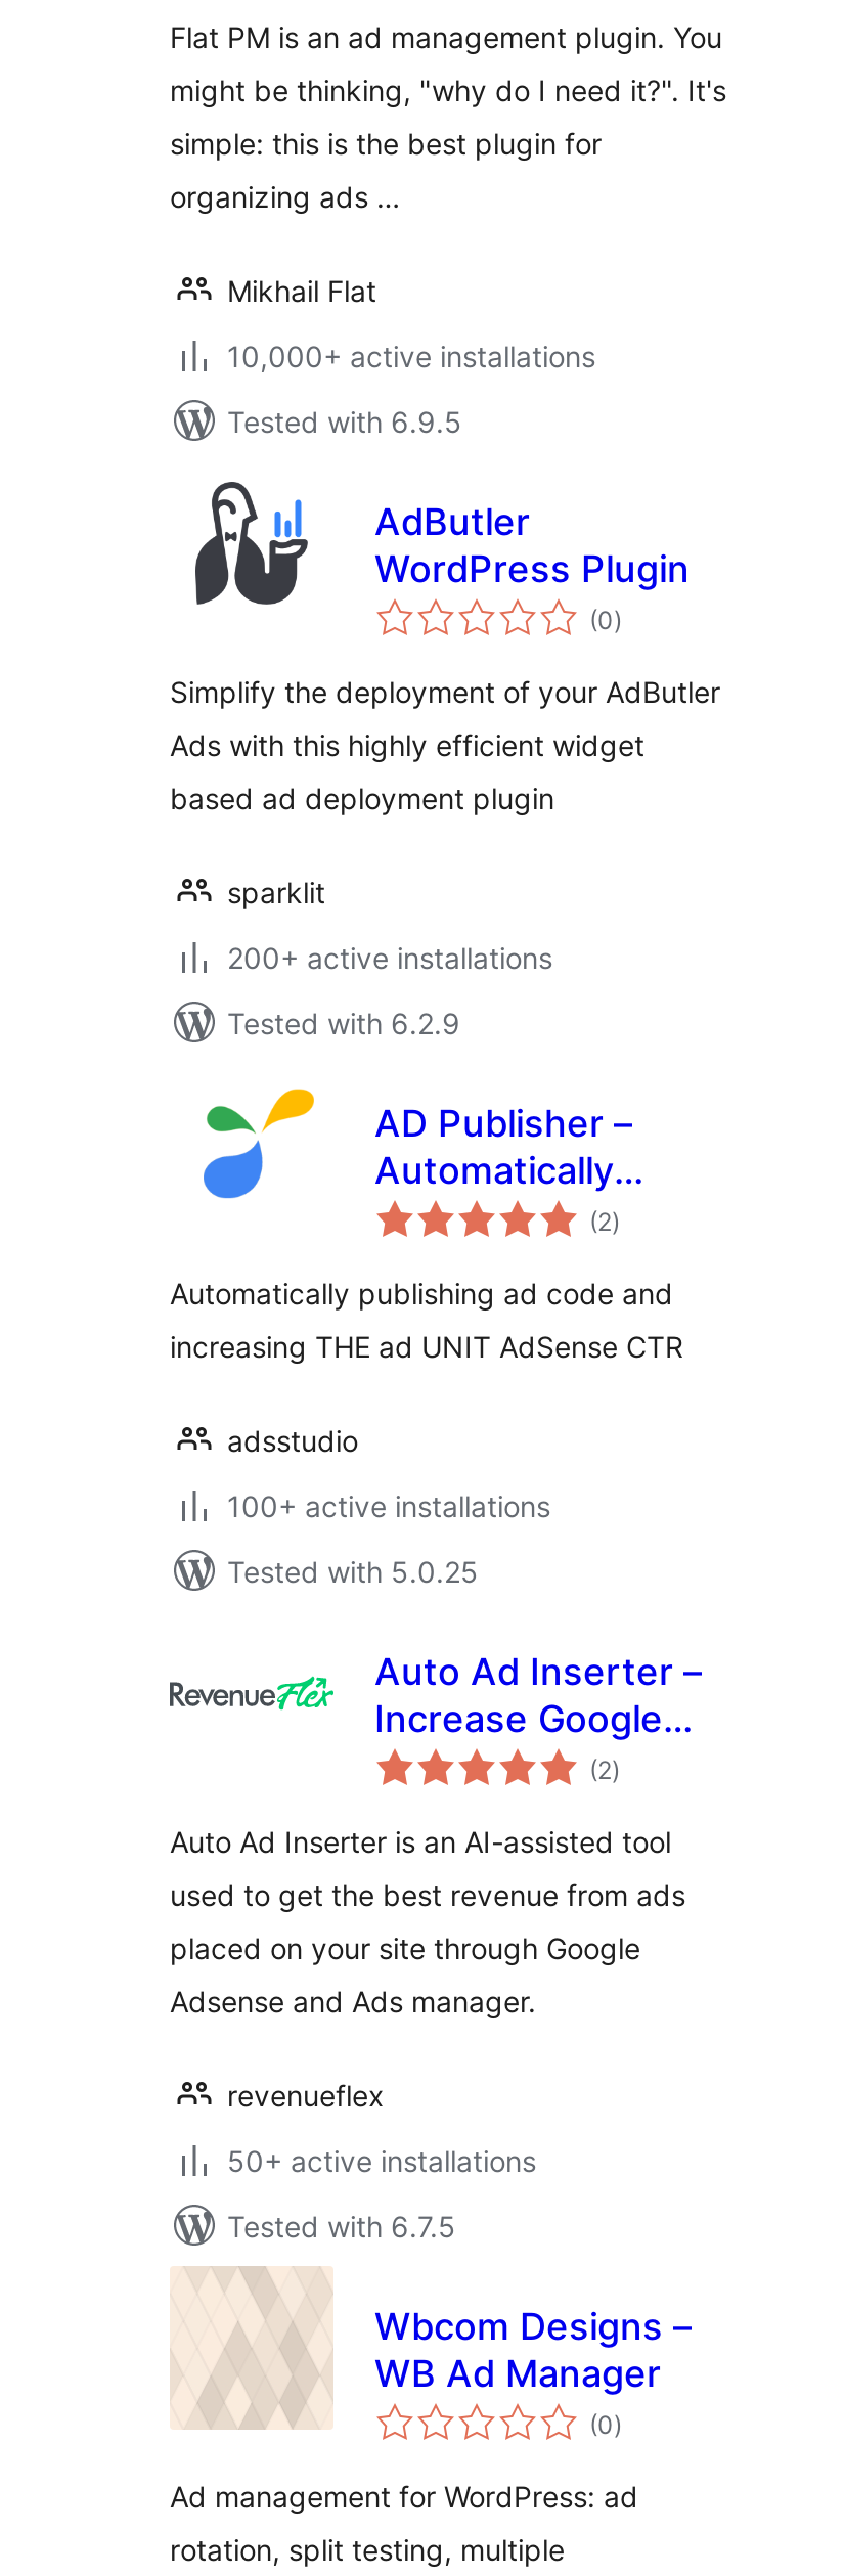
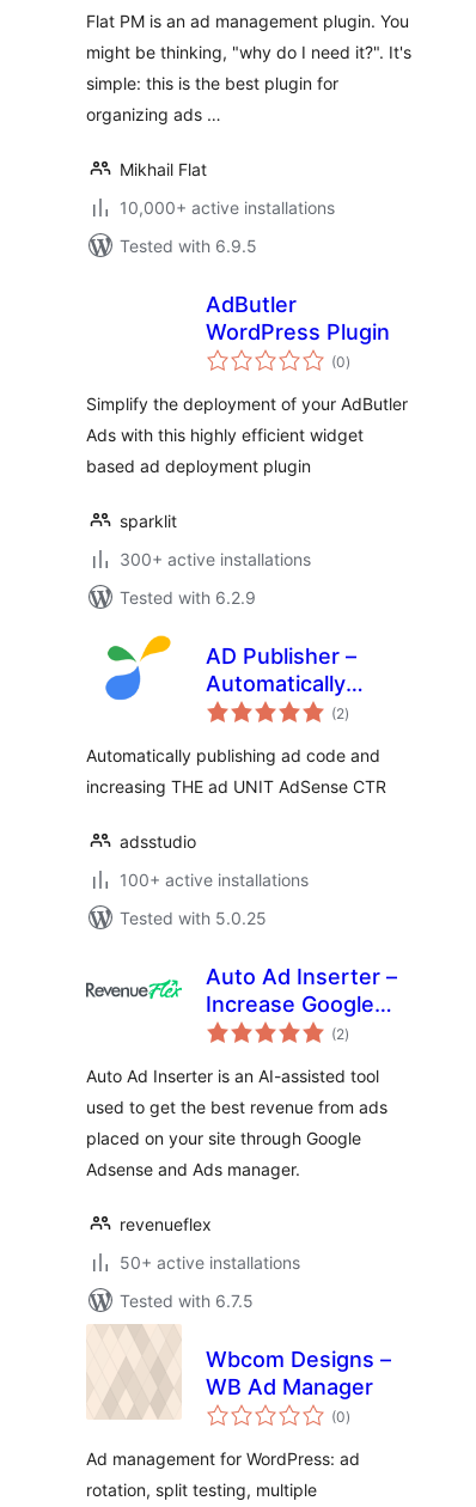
- [image]

- 200+ active installations
+ 300+ active installations
